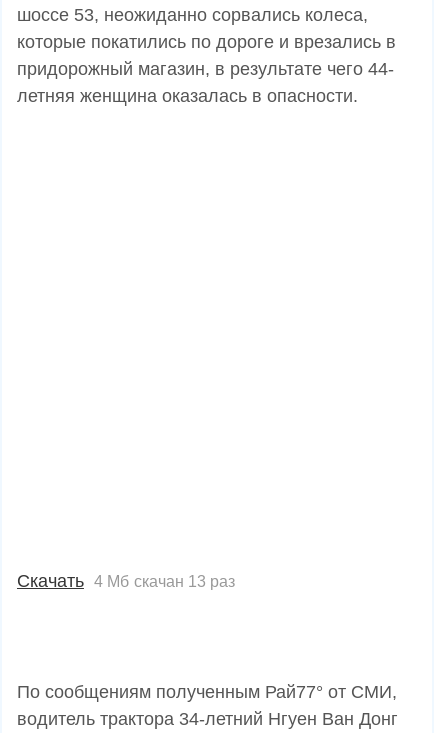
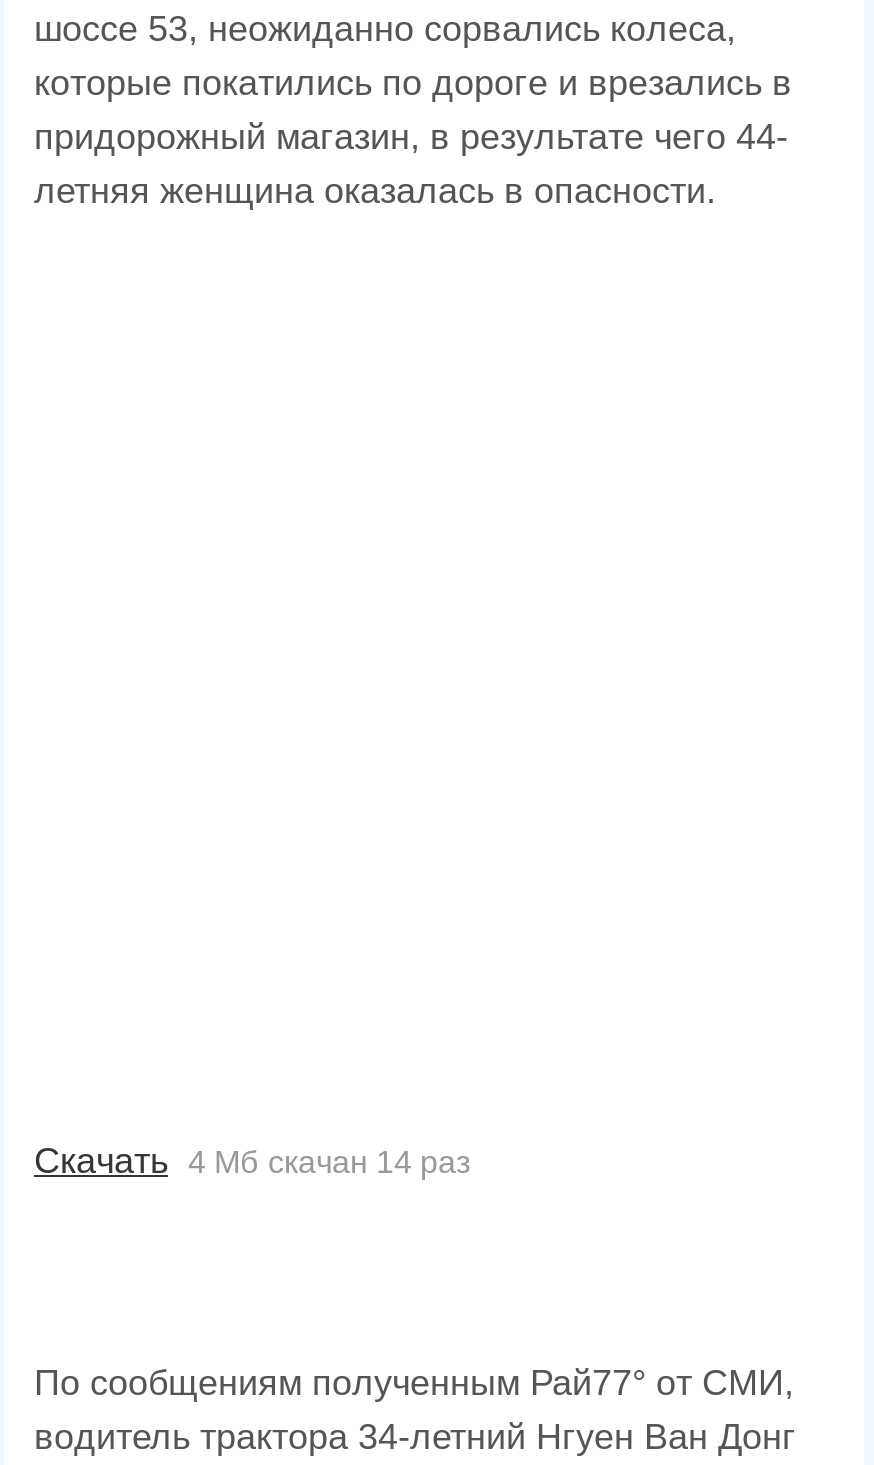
- Скачать 4 Мб скачан 13 раз
+ Скачать 4 Мб скачан 14 раз
